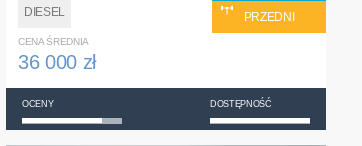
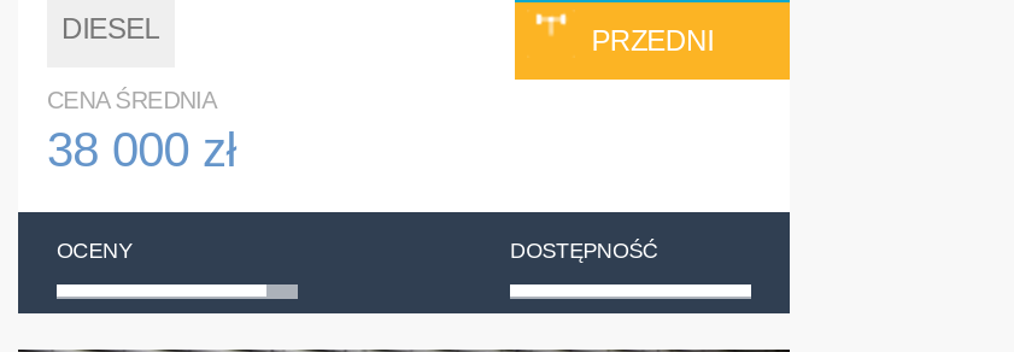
- 36 000 zł
+ 38 000 zł
